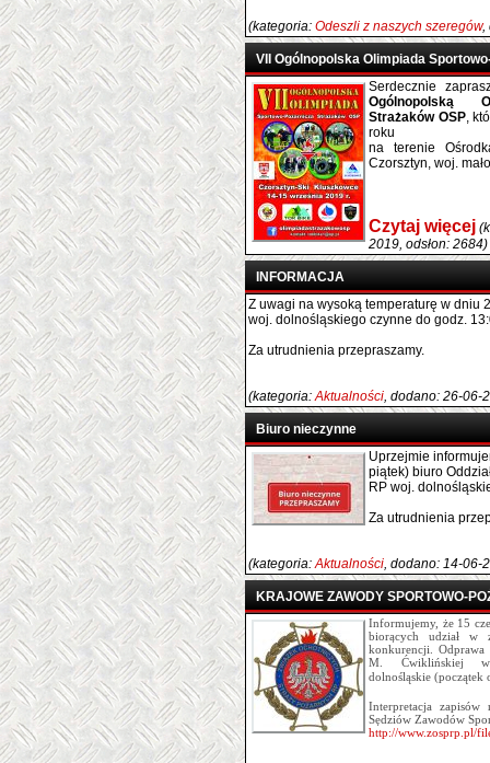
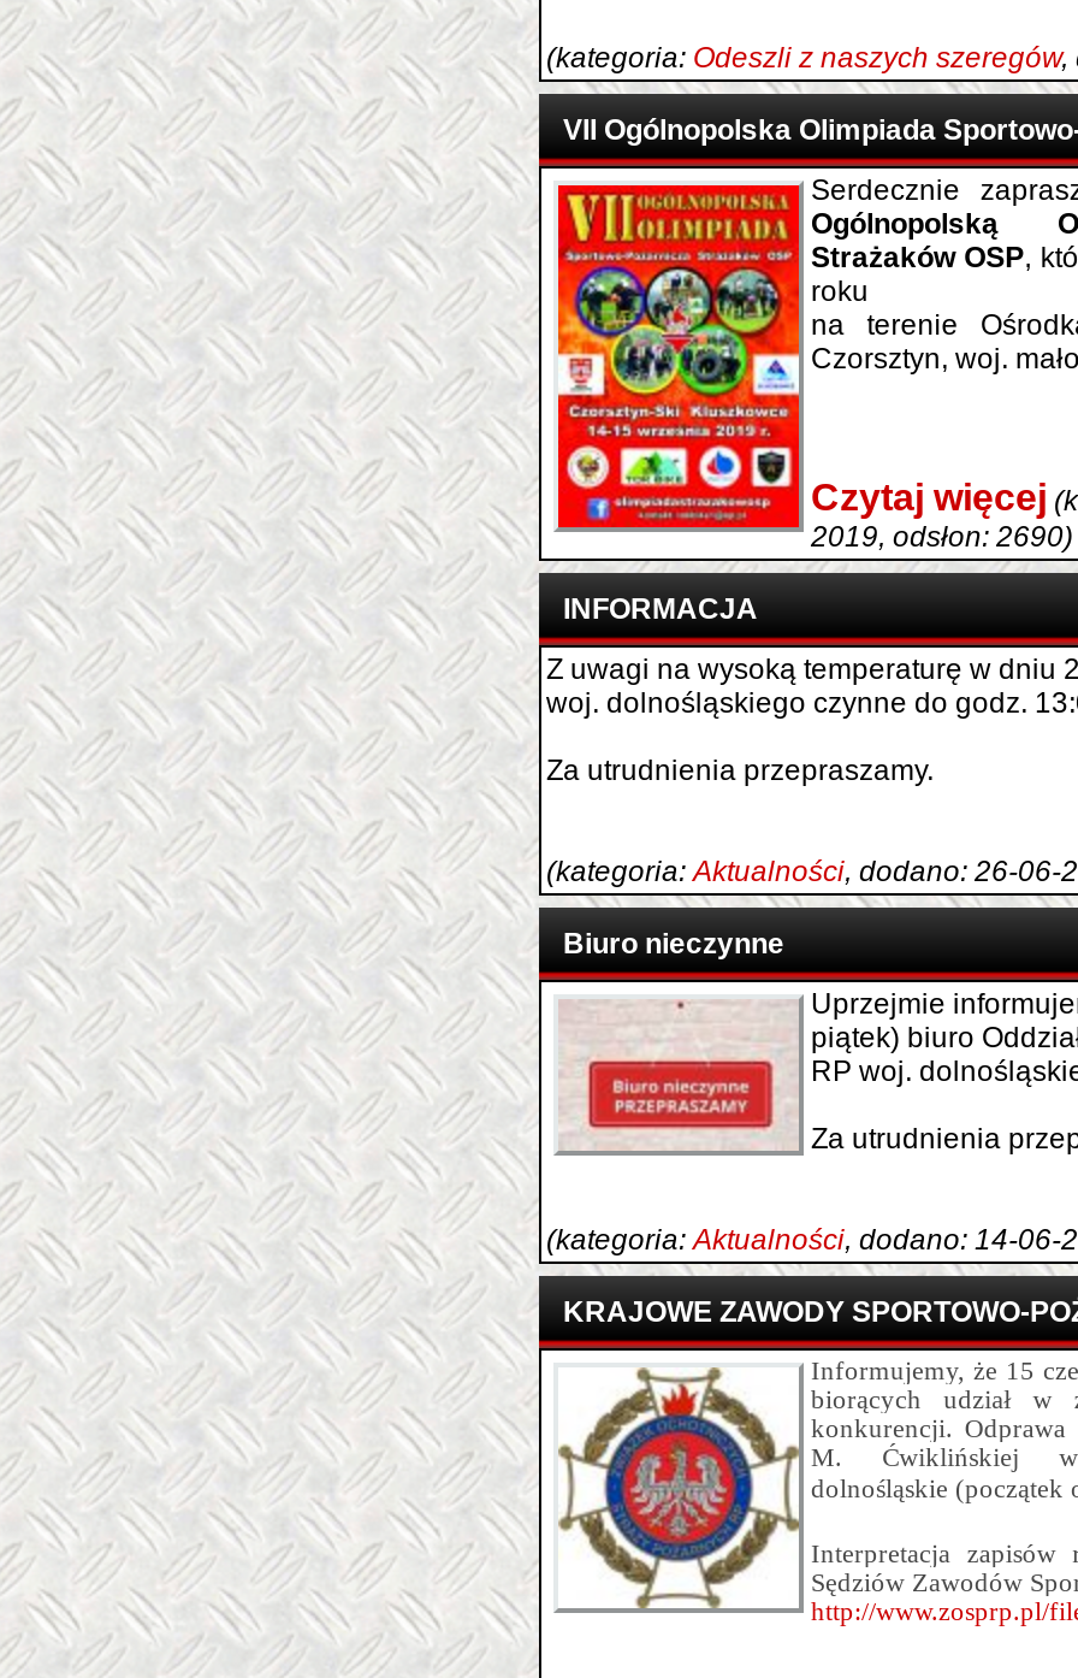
- 2019, odsłon: 2684)
+ 2019, odsłon: 2690)
